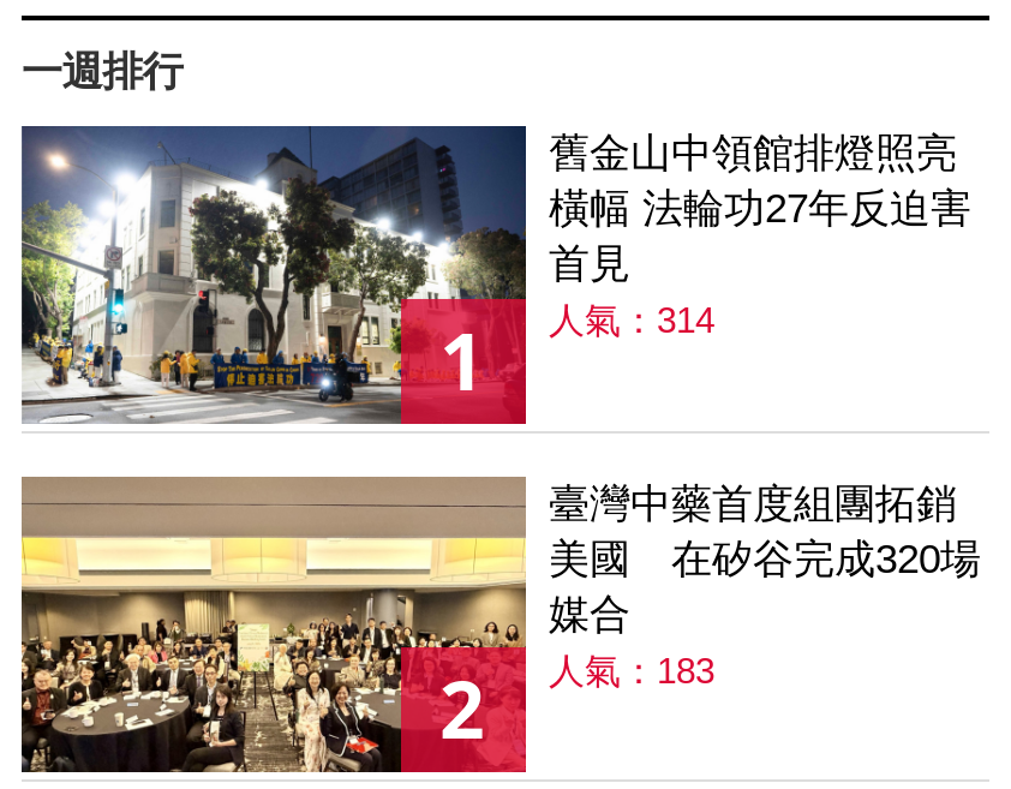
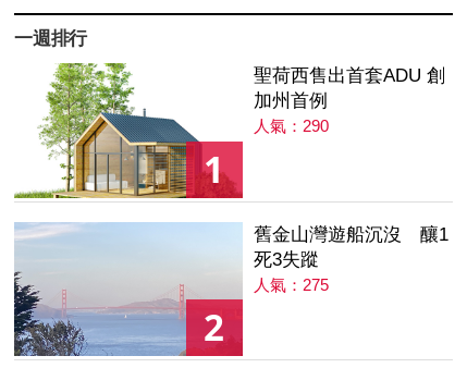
- [image]
- 舊金山中領館排燈照亮
- 橫幅 法輪功27年反迫害
- 首見
- 人氣：314
+ [image]
+ 聖荷西售出首套ADU 創
+ 加州首例
+ 人氣：290

- [image]
- 臺灣中藥首度組團拓銷
- 美國 在矽谷完成320場
- 媒合
- 人氣：183
+ [image]
+ 舊金山灣遊船沉沒 釀1
+ 死3失蹤
+ 人氣：275
